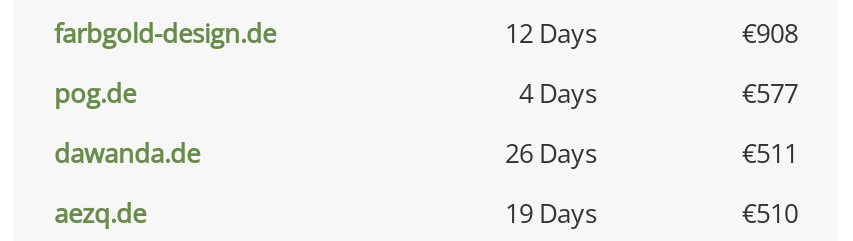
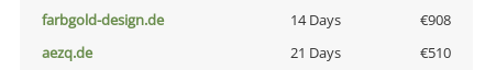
- 12 Days
+ 14 Days

- pog.de
- 4 Days
- €577
- dawanda.de
- 26 Days
- €511

- 19 Days
+ 21 Days
